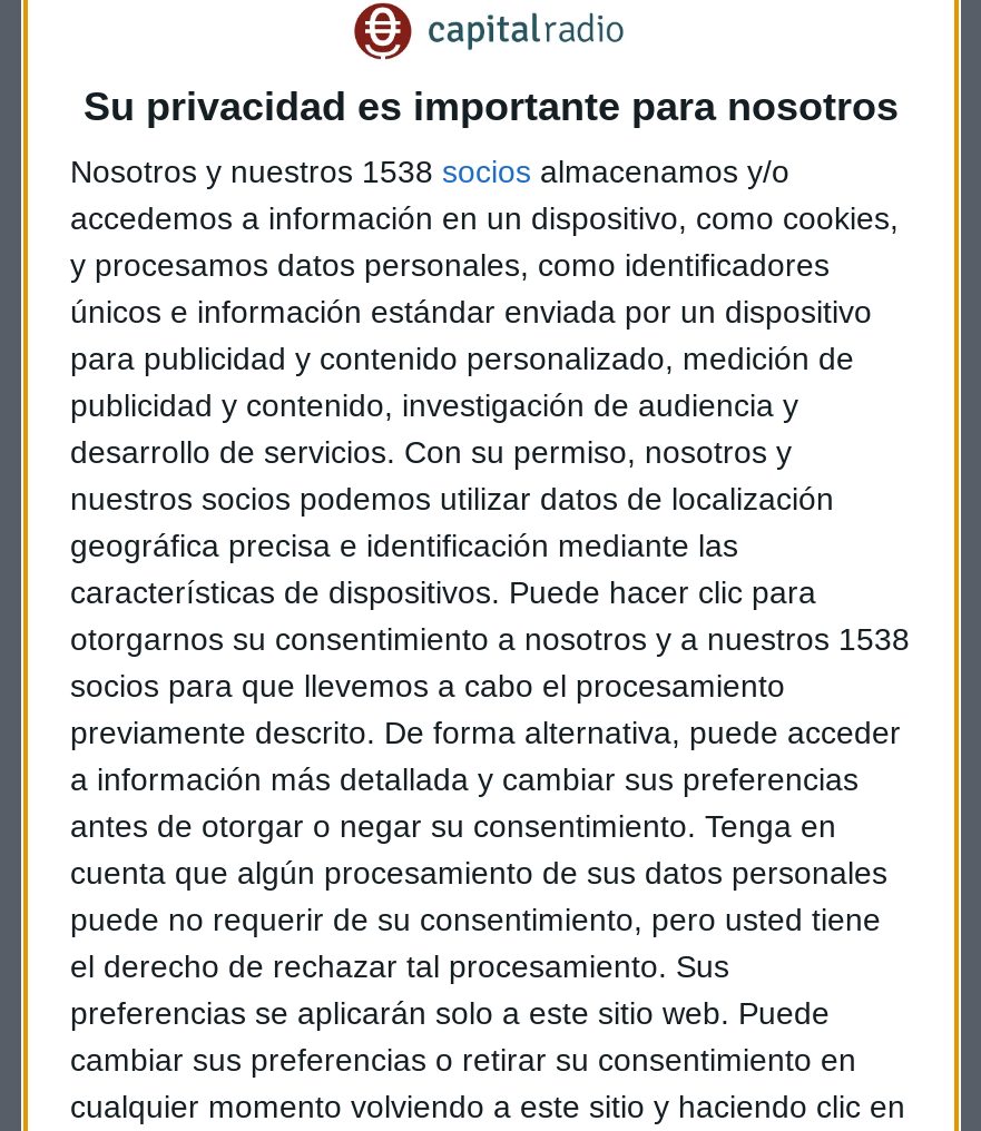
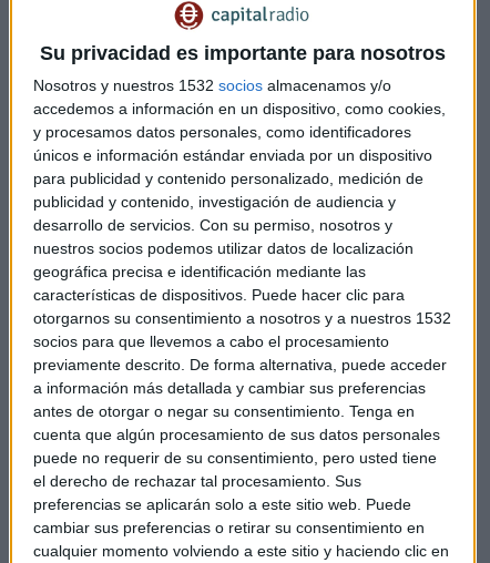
- Nosotros y nuestros 1538 socios almacenamos y/o
+ Nosotros y nuestros 1532 socios almacenamos y/o

- otorgarnos su consentimiento a nosotros y a nuestros 1538
+ otorgarnos su consentimiento a nosotros y a nuestros 1532
